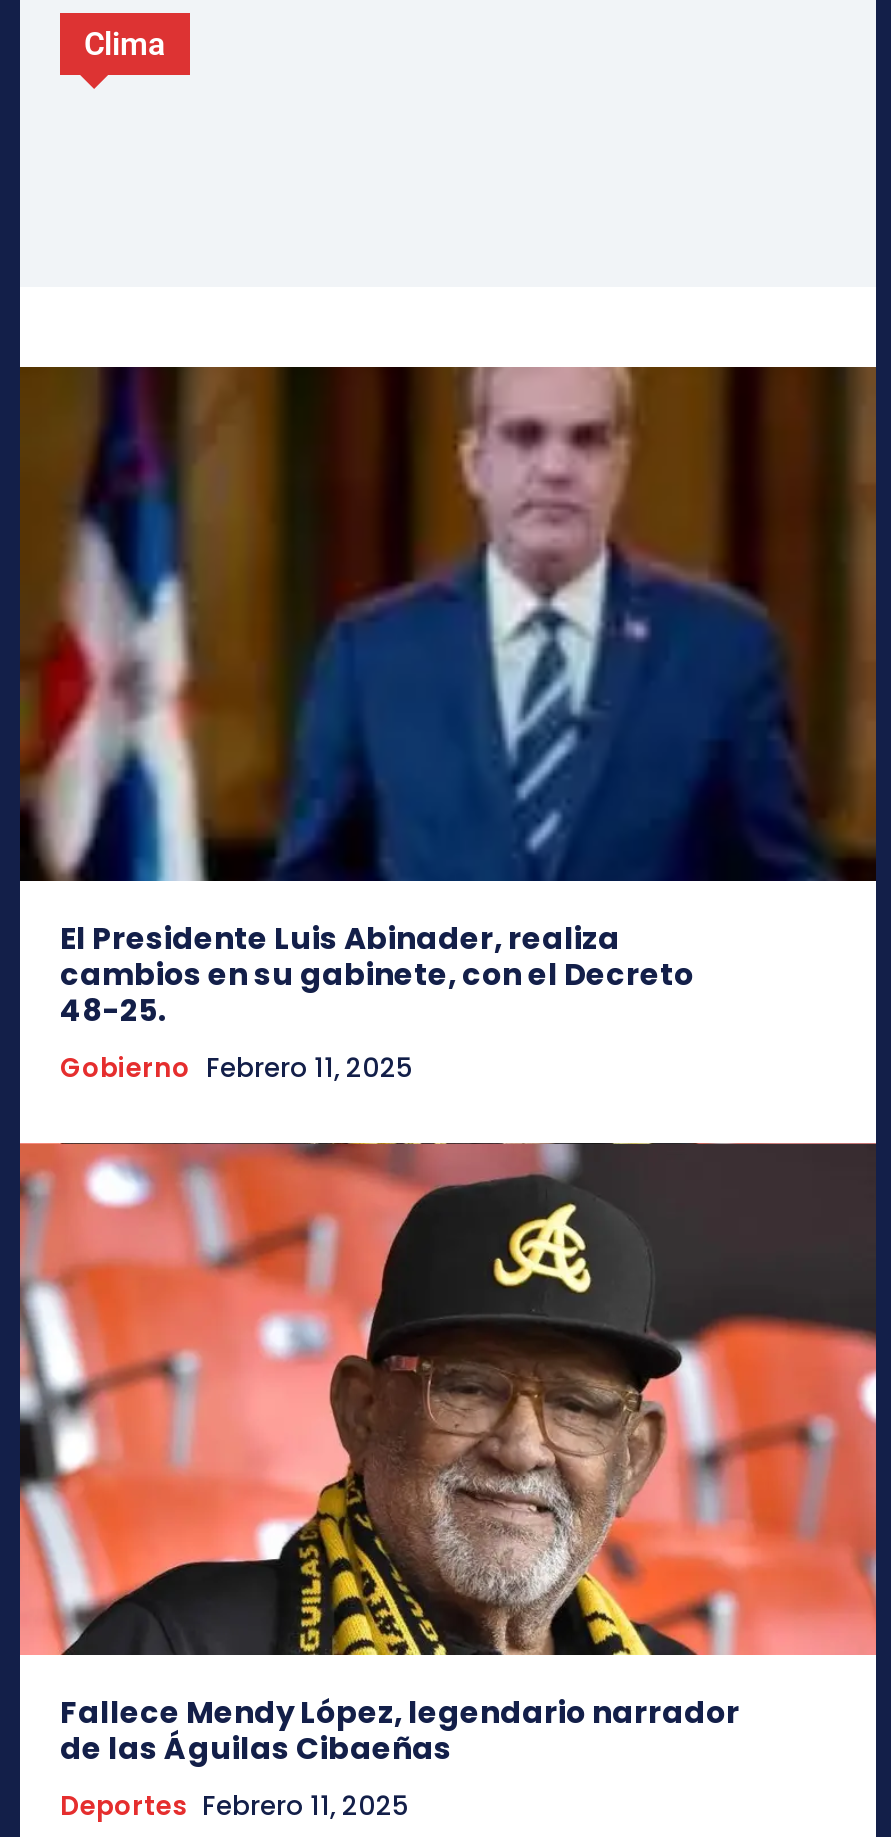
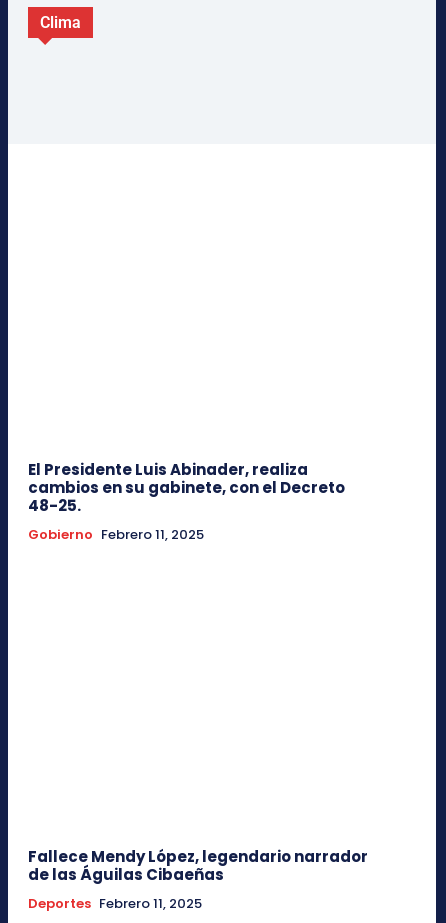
- [image]

- [image]
